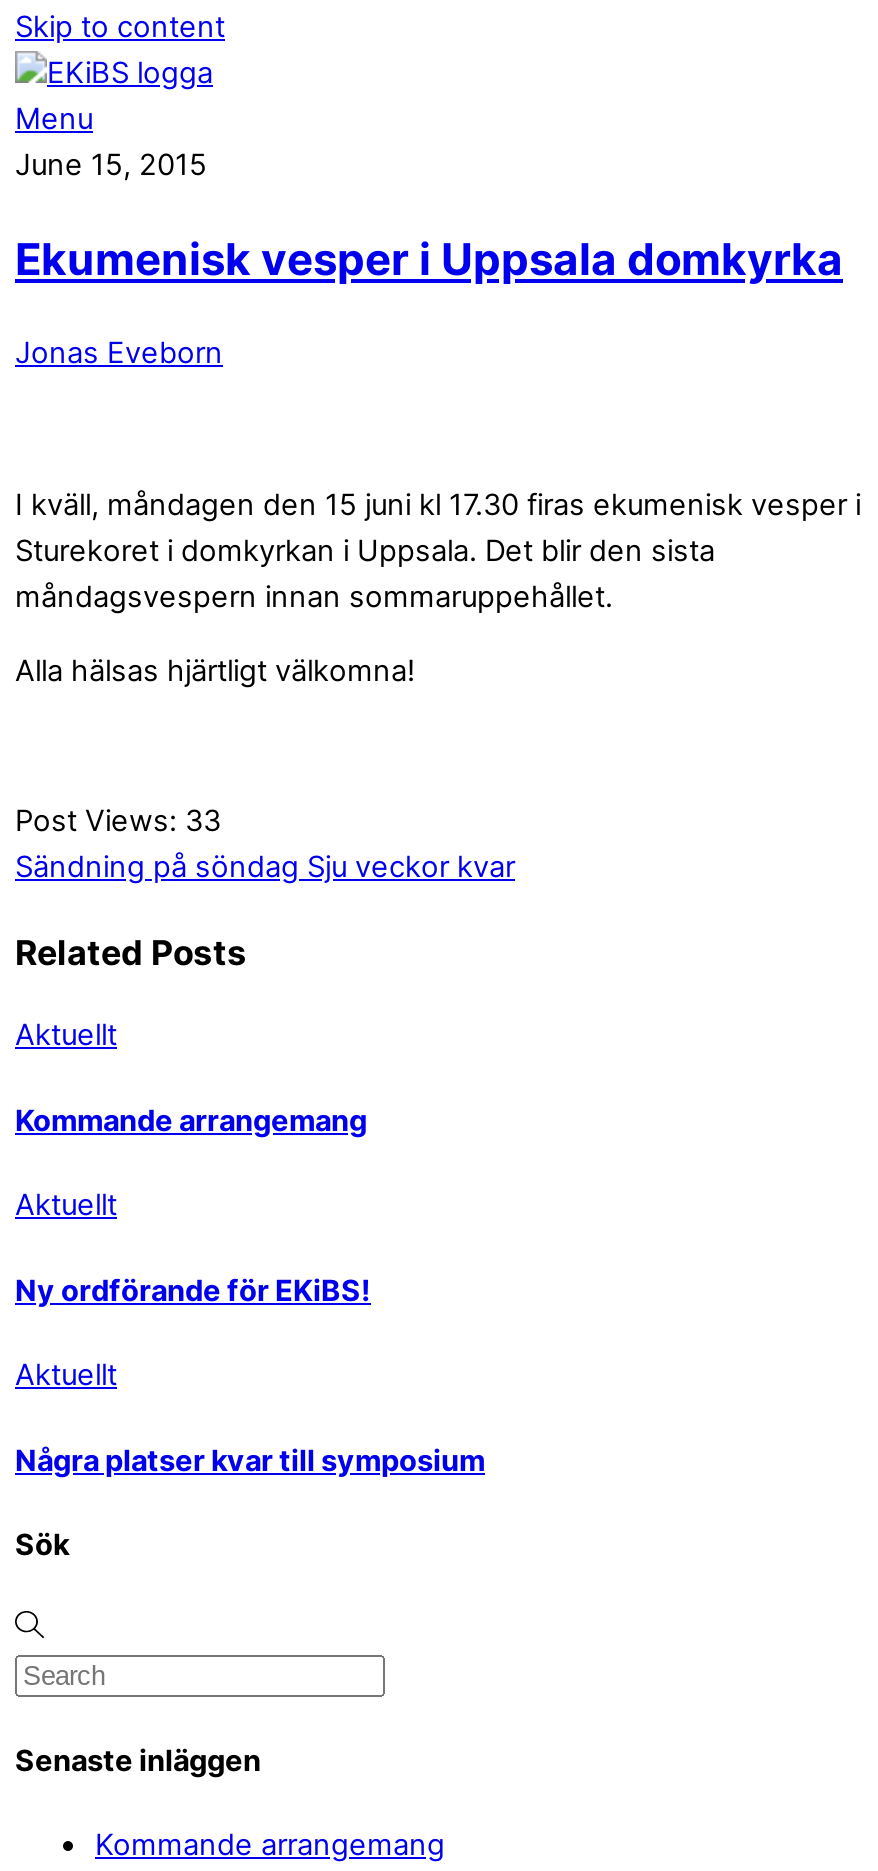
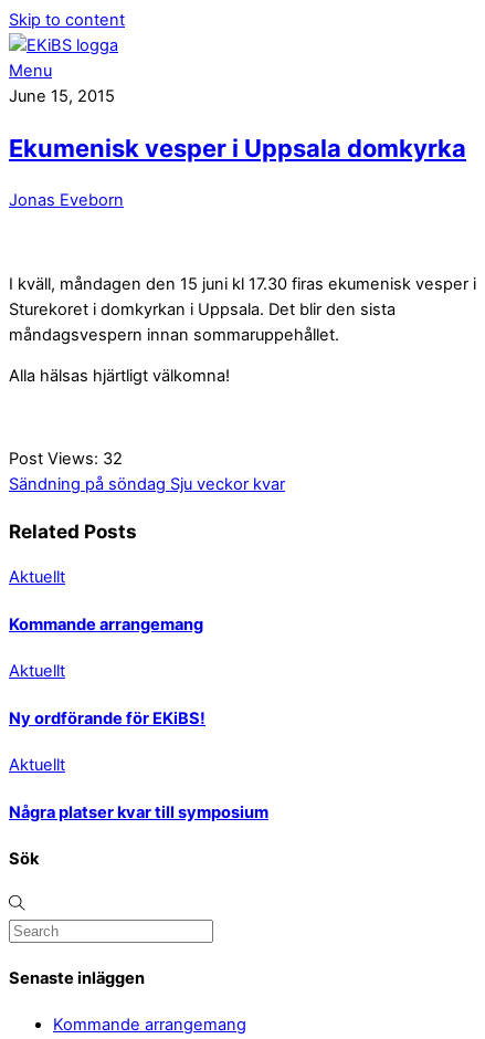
- Post Views: 33
+ Post Views: 32
